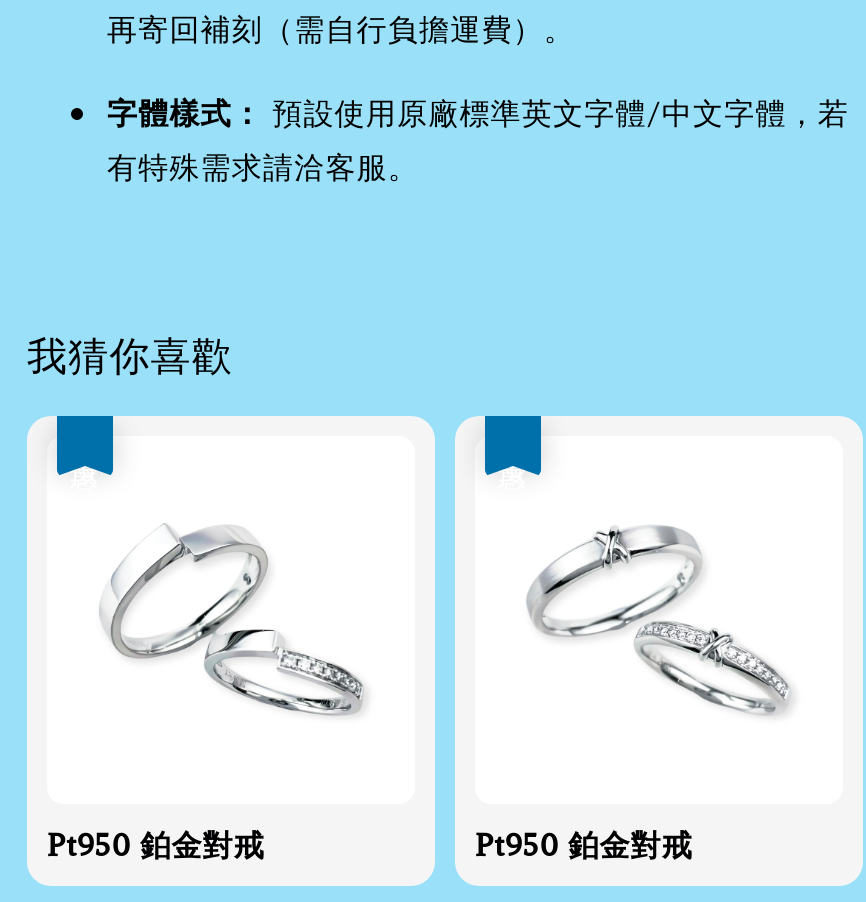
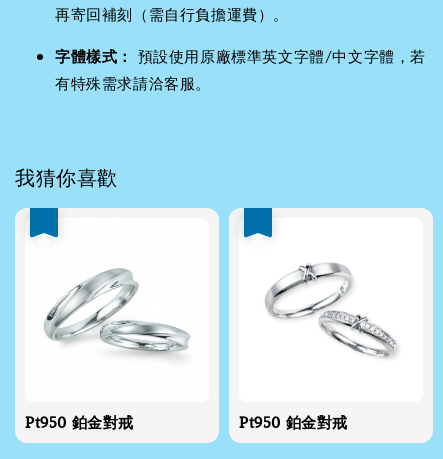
- [image]
+ [image]
